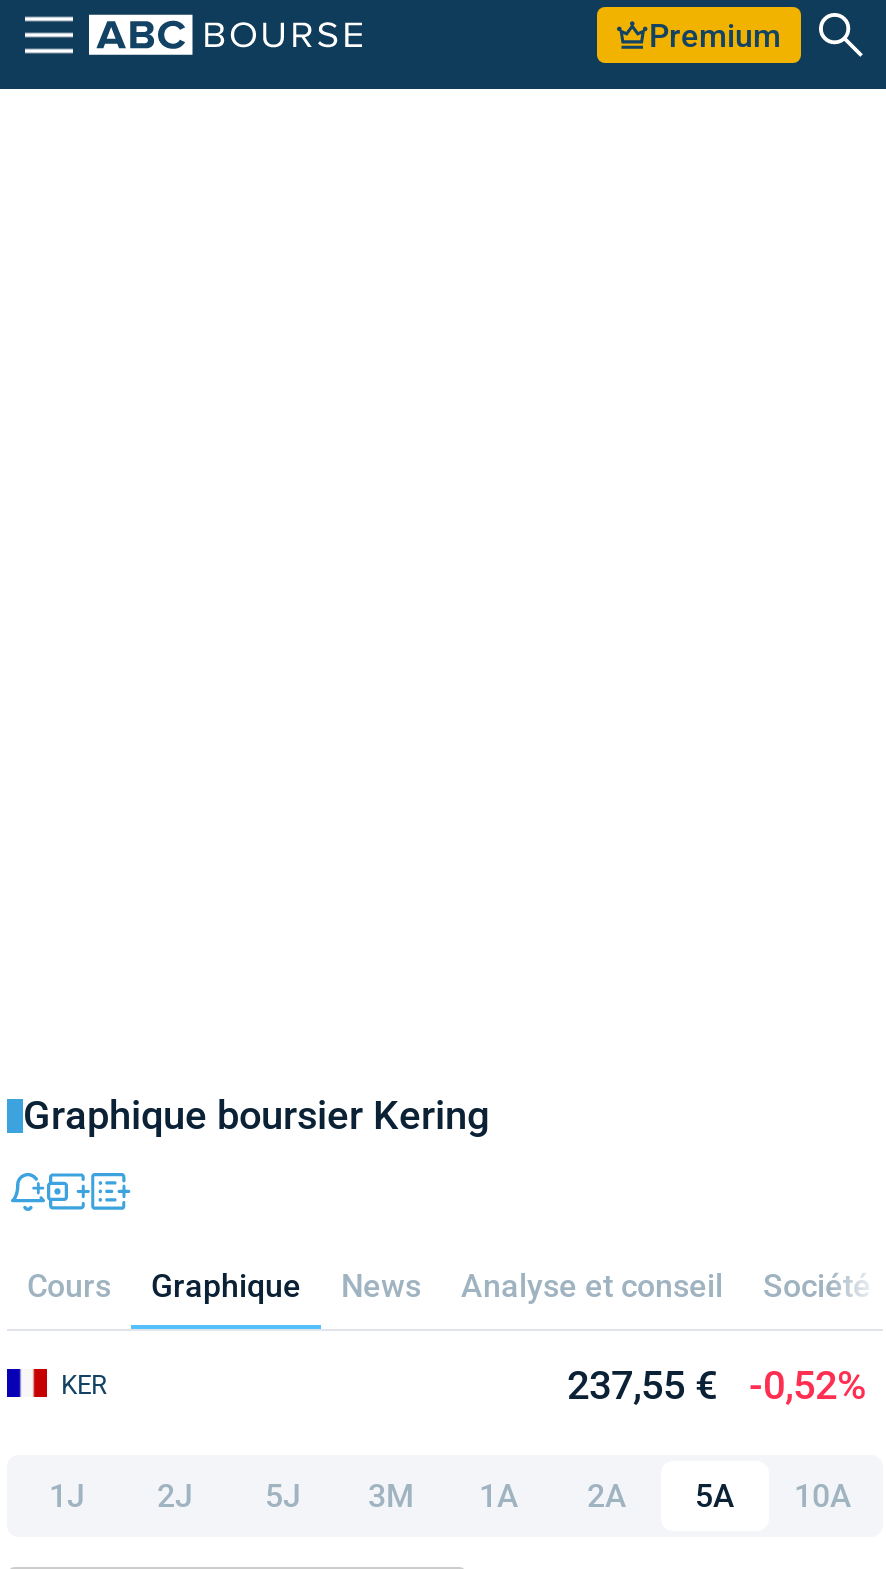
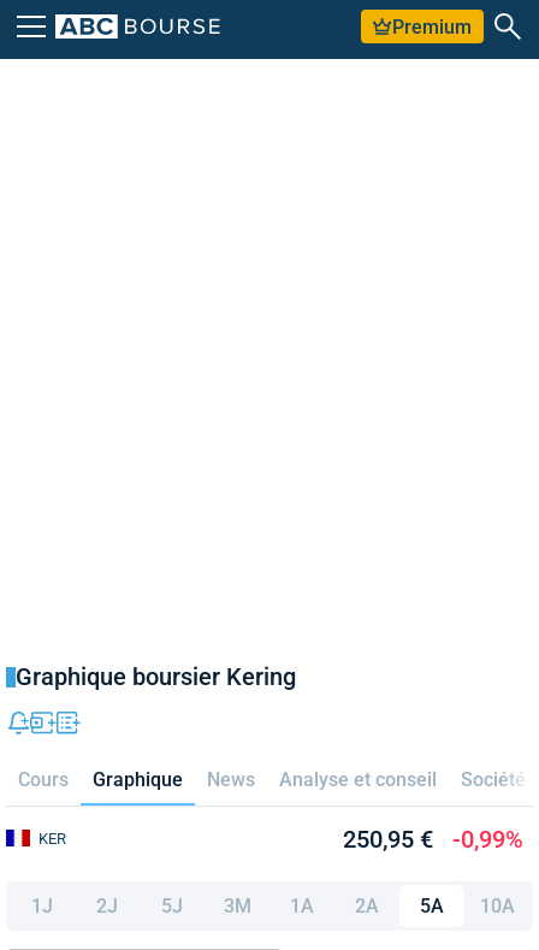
- 237,55 €
+ 250,95 €

- -0,52%
+ -0,99%
